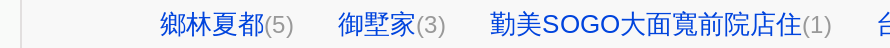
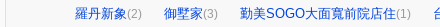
- 鄉林夏都(5)
+ 羅丹新象(2)
